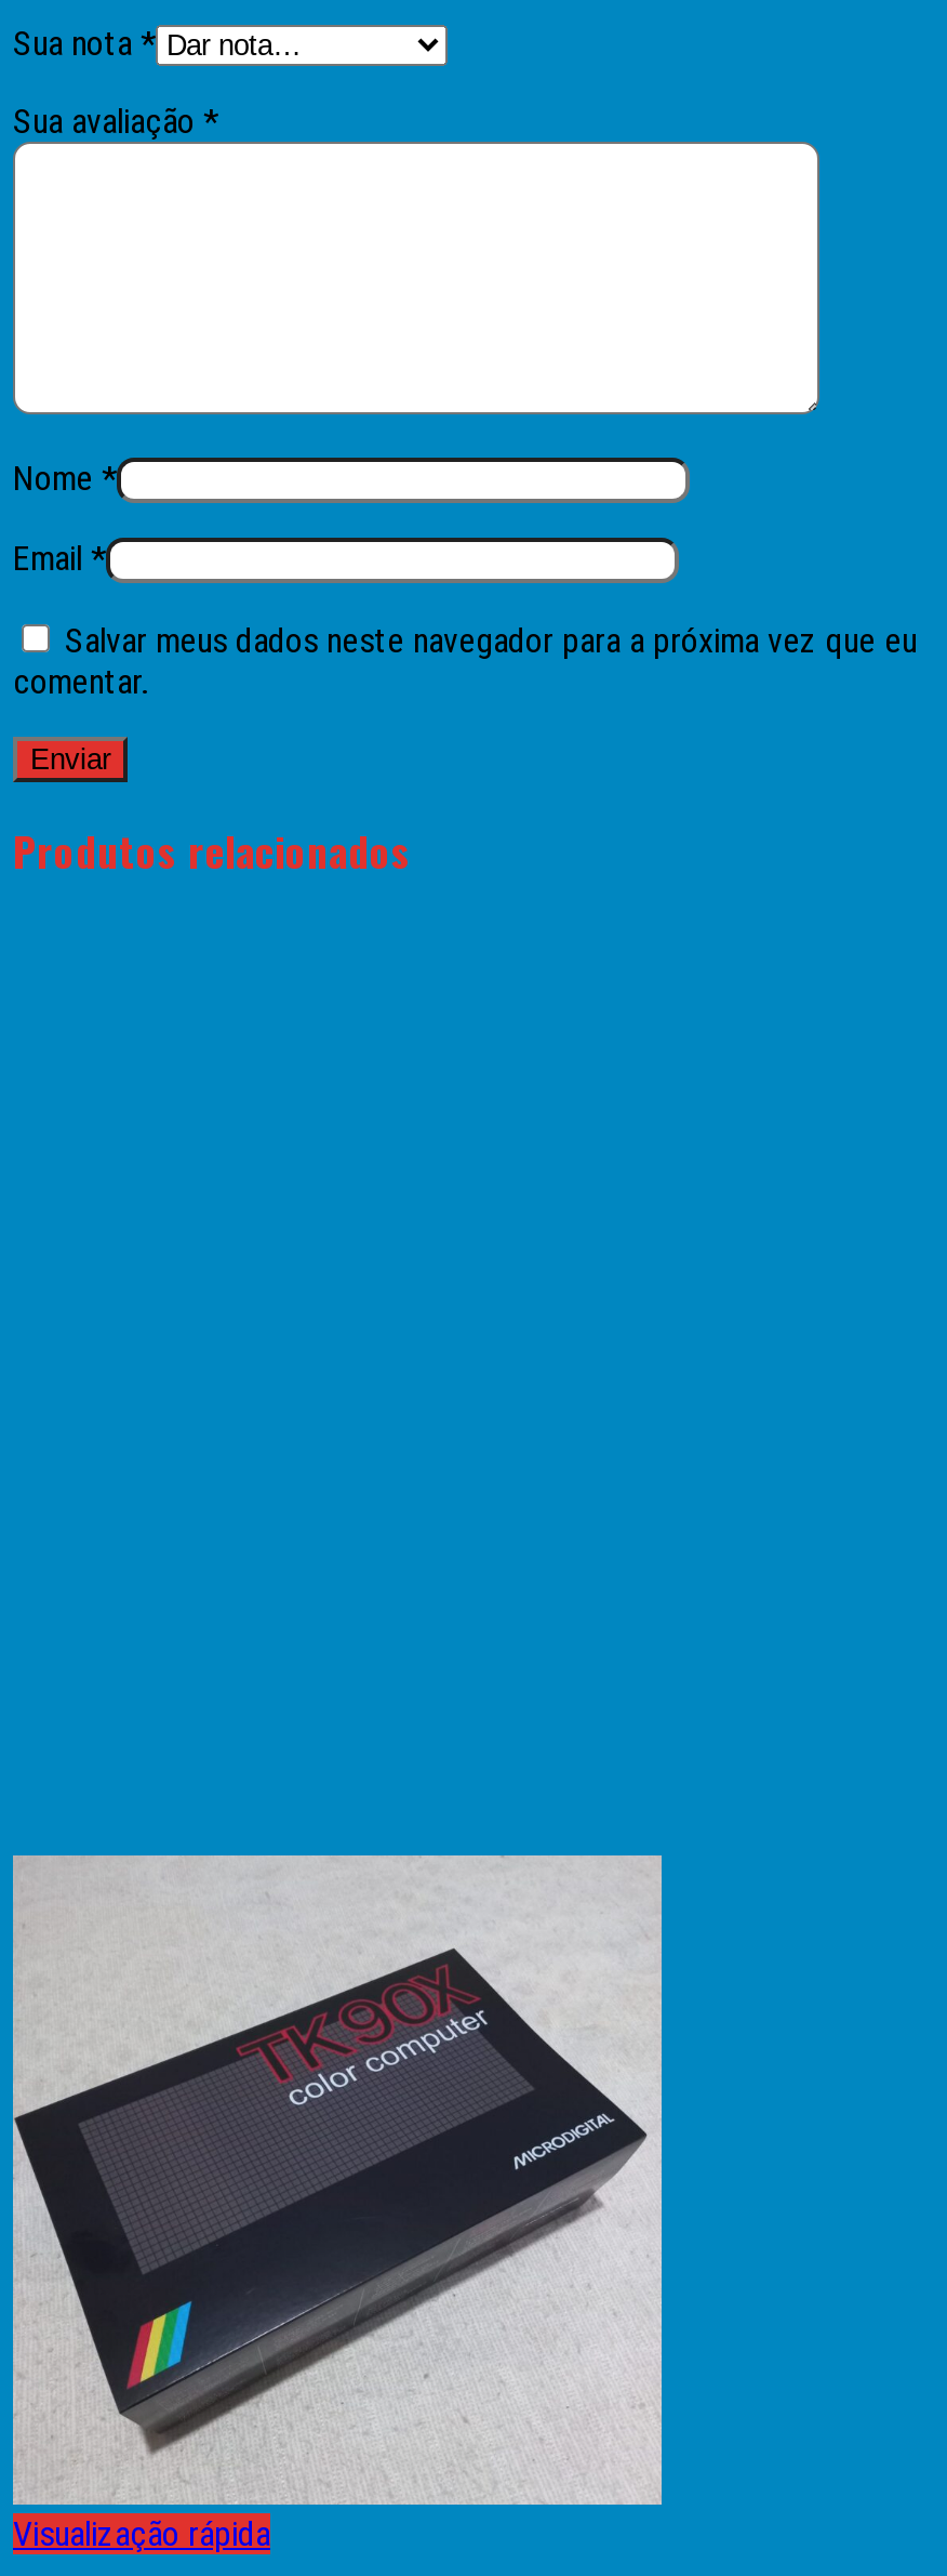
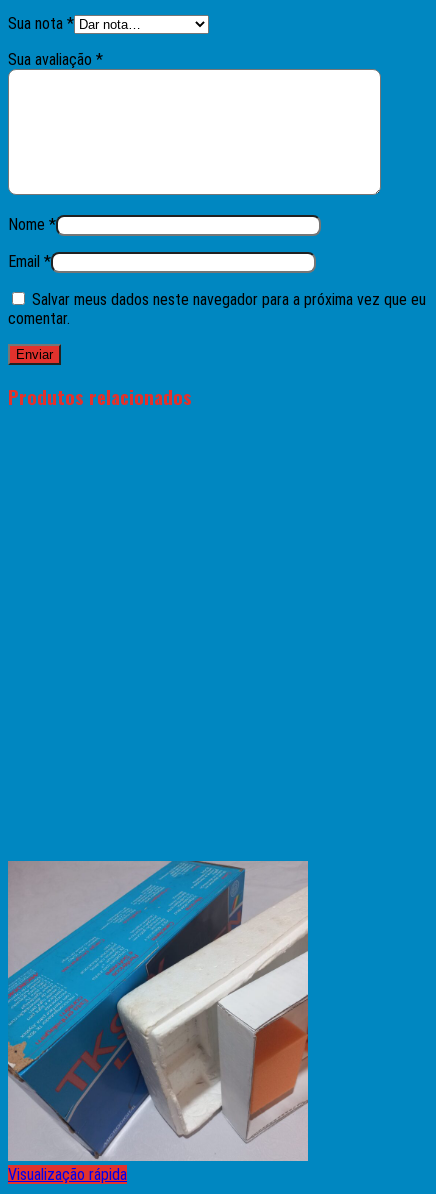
- [image]
+ [image]
